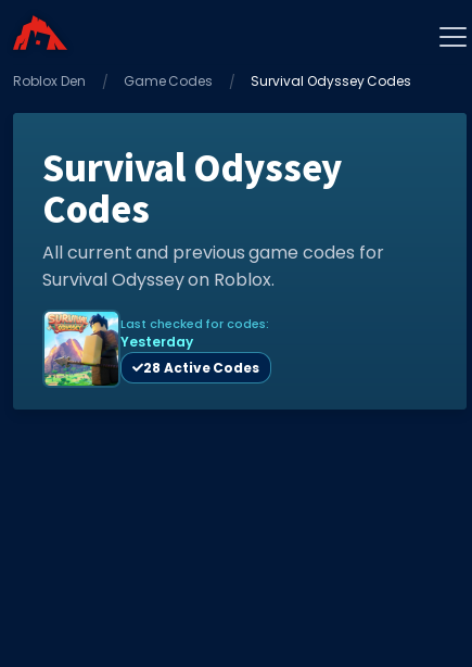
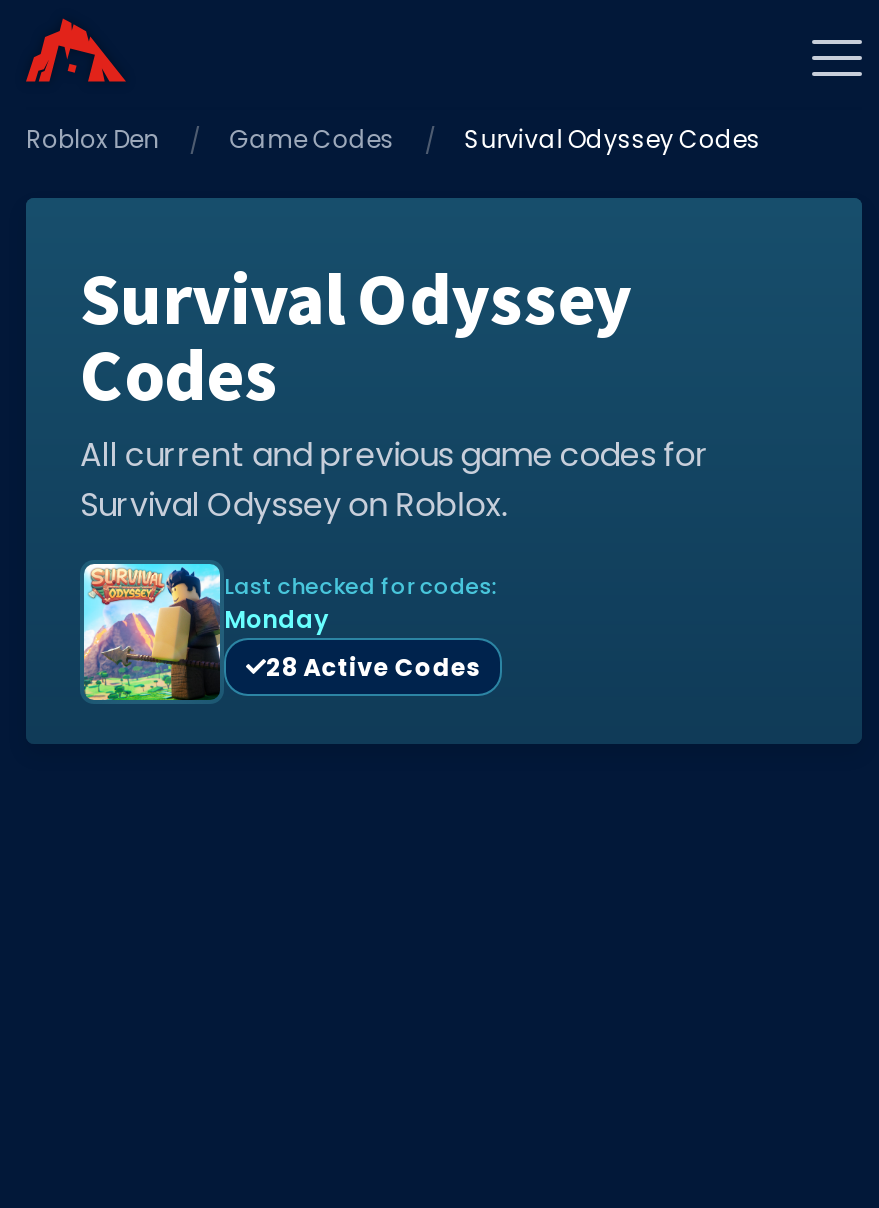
- Yesterday
+ Monday
